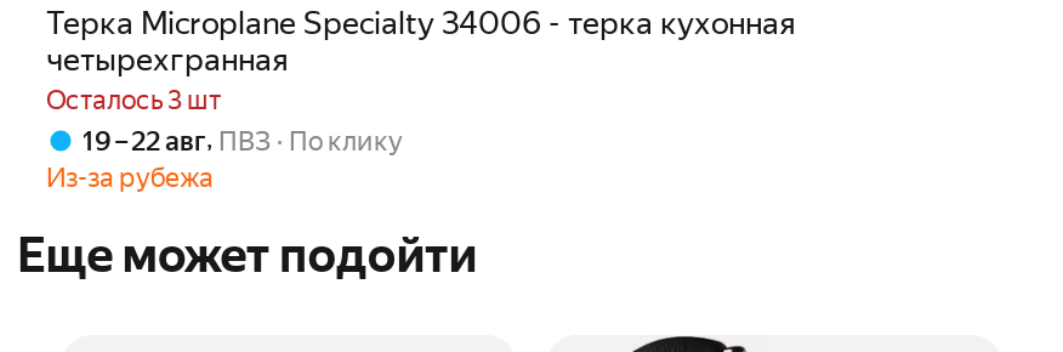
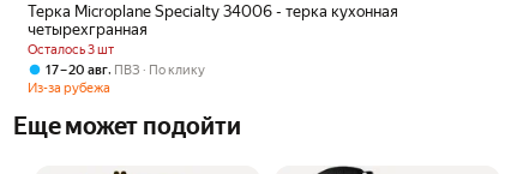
- 19 – 22 авг, ПВЗ По клику
+ 17 – 20 авг, ПВЗ По клику
